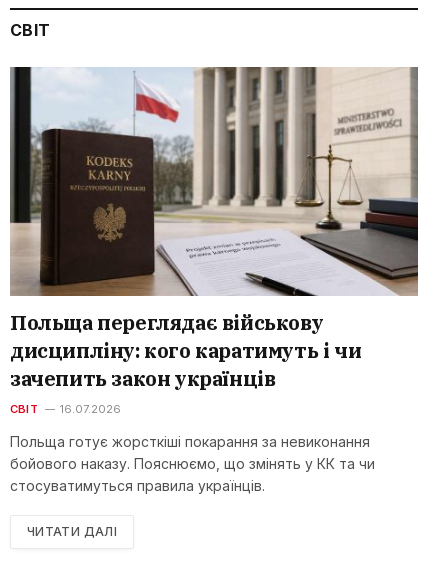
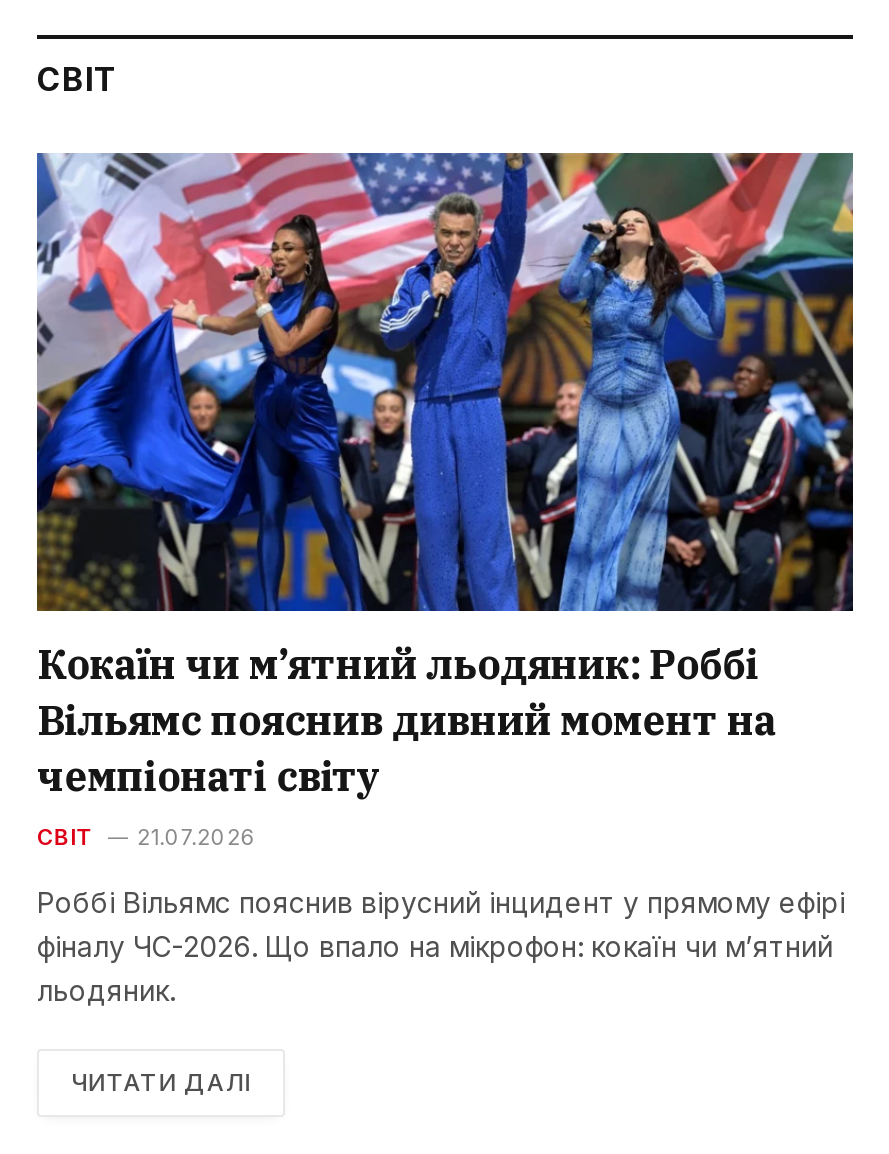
- [image]
- Польща переглядає військову
- дисципліну: кого каратимуть і чи
- зачепить закон українців
+ [image]
+ Кокаїн чи м’ятний льодяник: Роббі
+ Вільямс пояснив дивний момент на
+ чемпіонаті світу

- СВІТ 16.07.2026
+ СВІТ 21.07.2026

- Польща готує жорсткіші покарання за невиконання
- бойового наказу. Пояснюємо, що змінять у КК та чи
- стосуватимуться правила українців.
+ Роббі Вільямс пояснив вірусний інцидент у прямому ефірі
+ фіналу ЧС-2026. Що впало на мікрофон: кокаїн чи м’ятний
+ льодяник.
